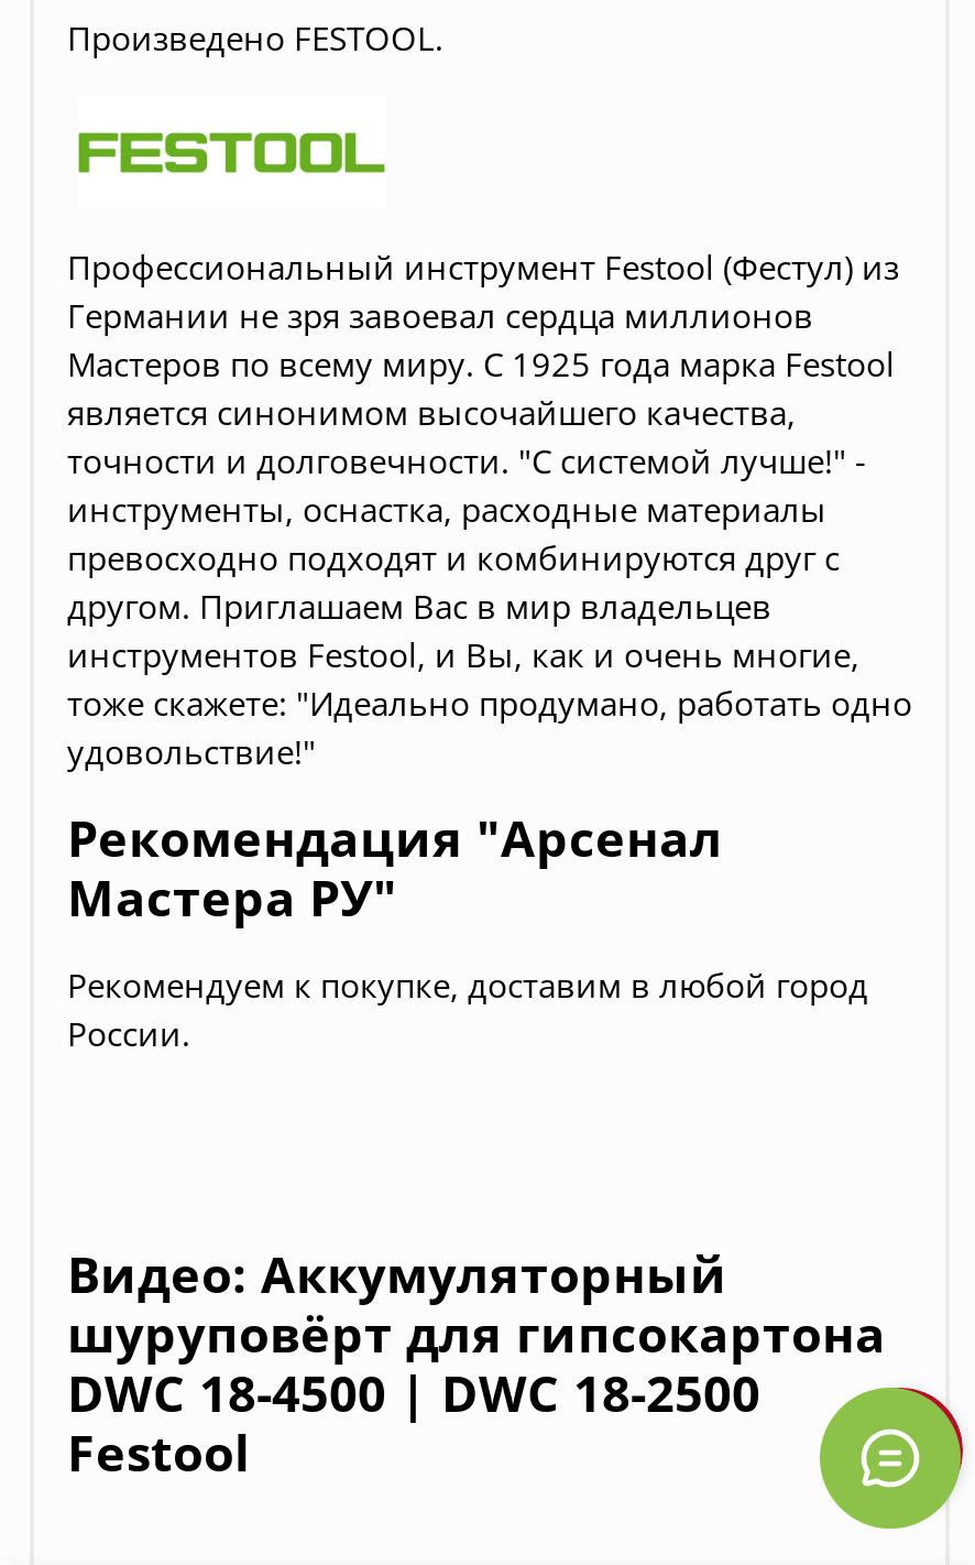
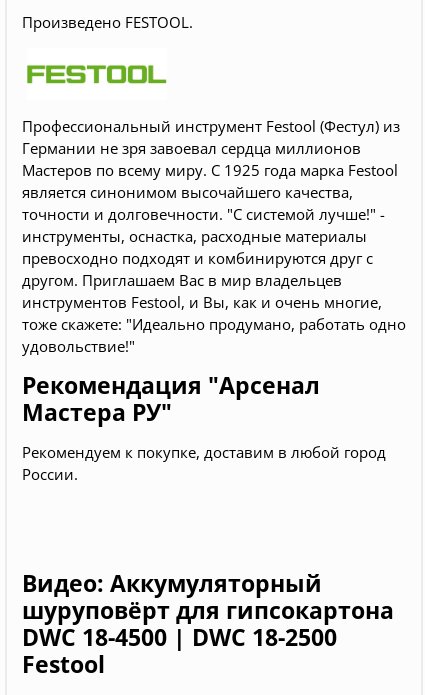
- [image]
